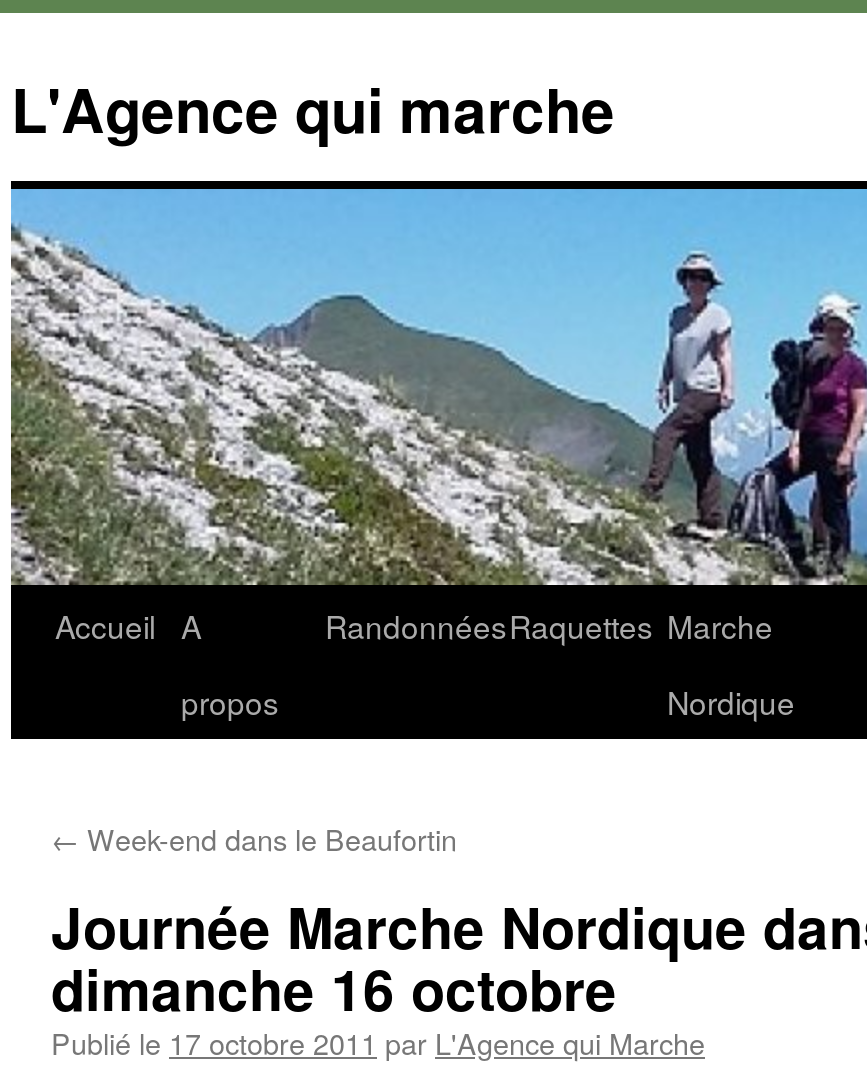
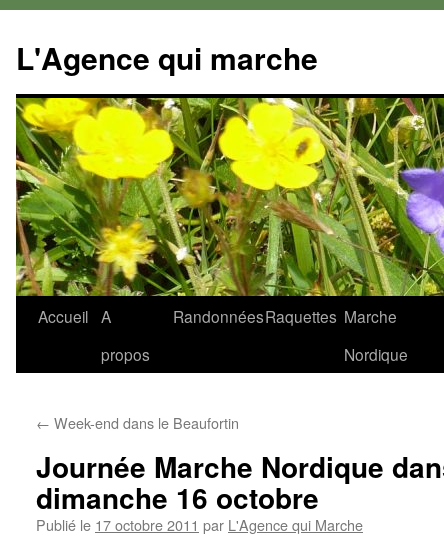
- [image]
+ [image]
